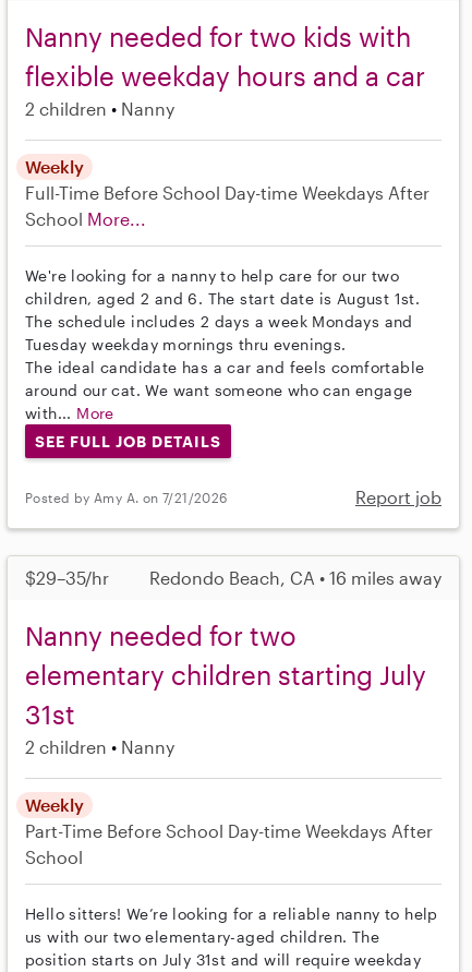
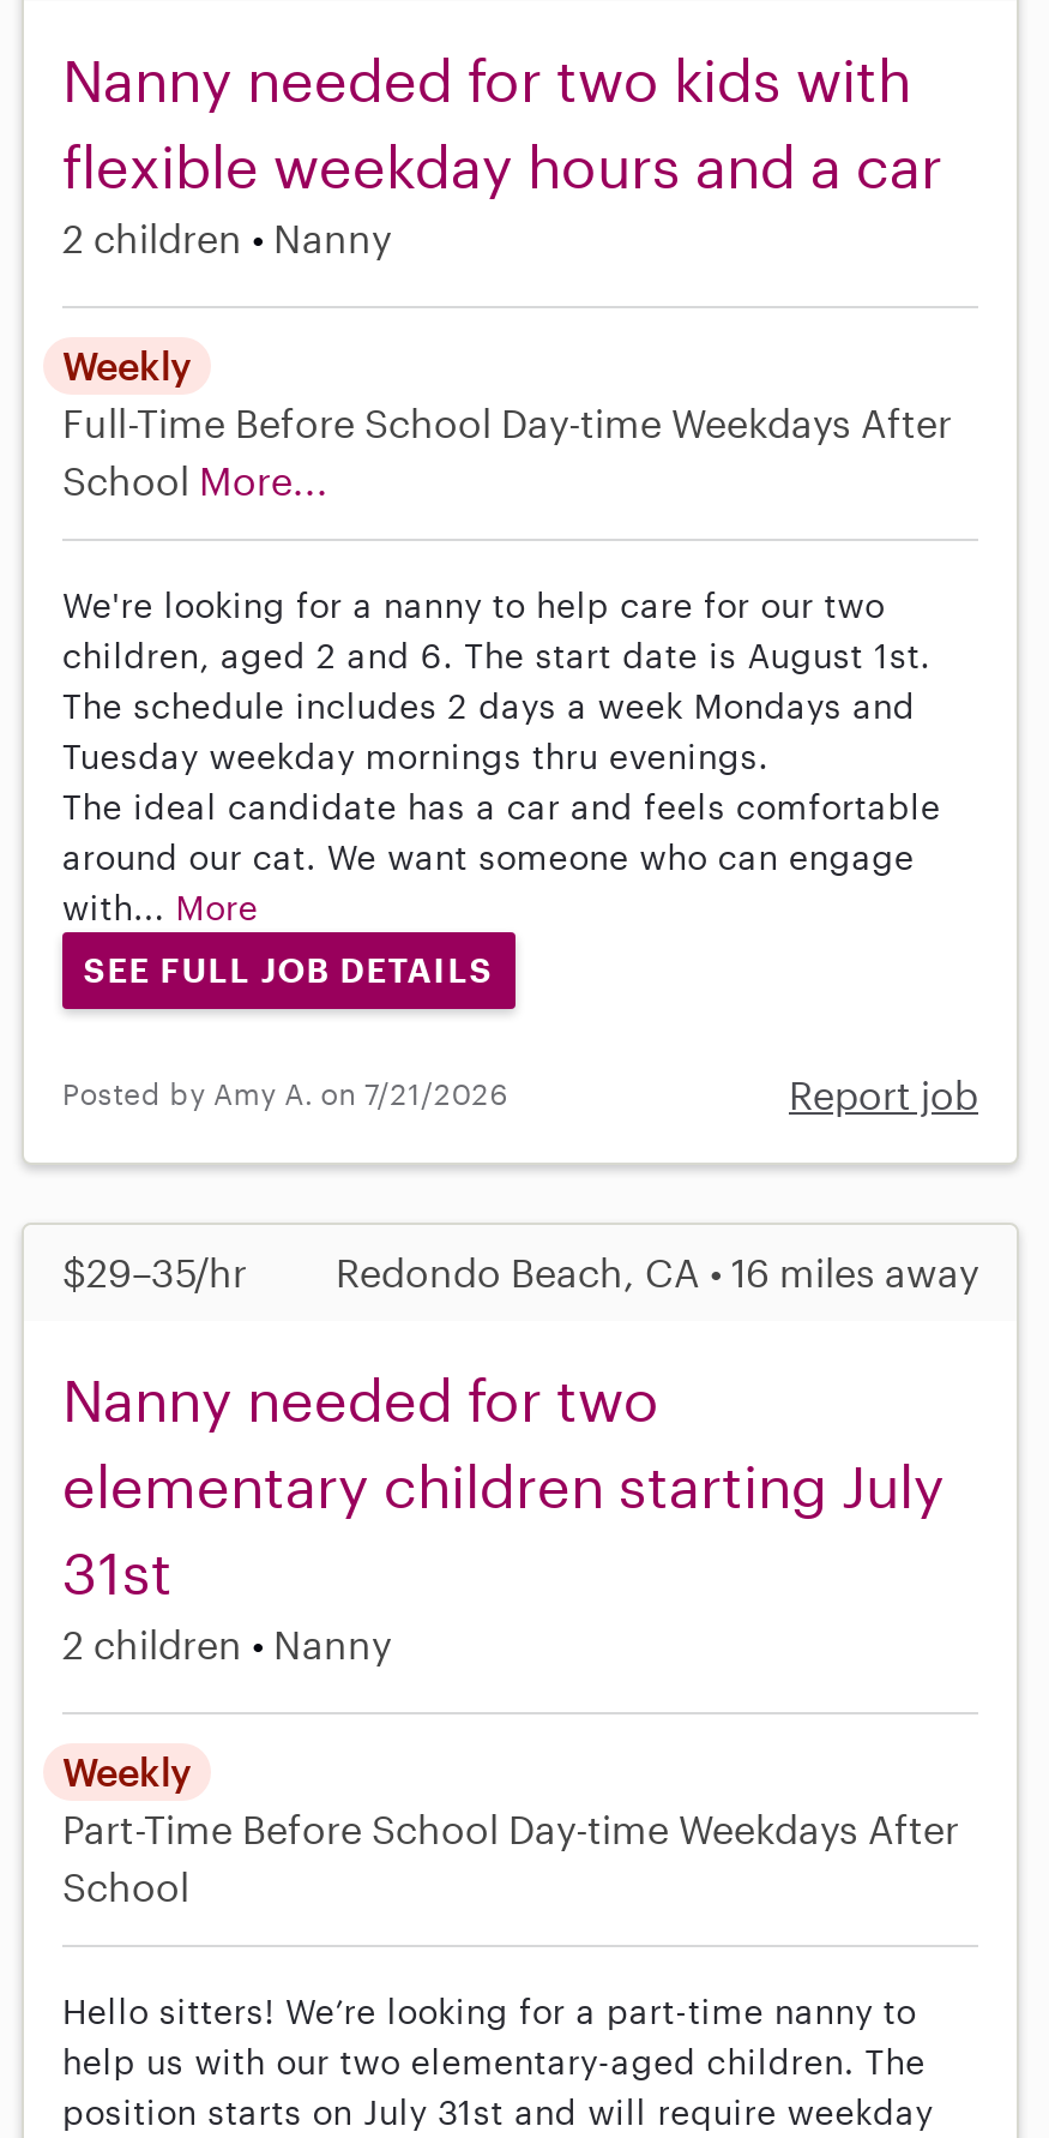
- Hello sitters! We’re looking for a reliable nanny to help
- us with our two elementary-aged children. The
+ Hello sitters! We’re looking for a part-time nanny to
+ help us with our two elementary-aged children. The
